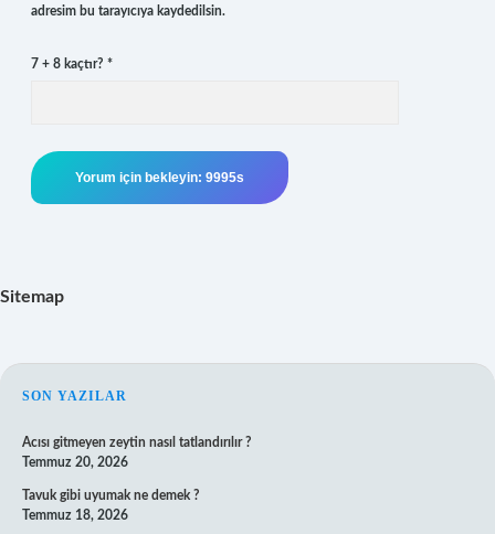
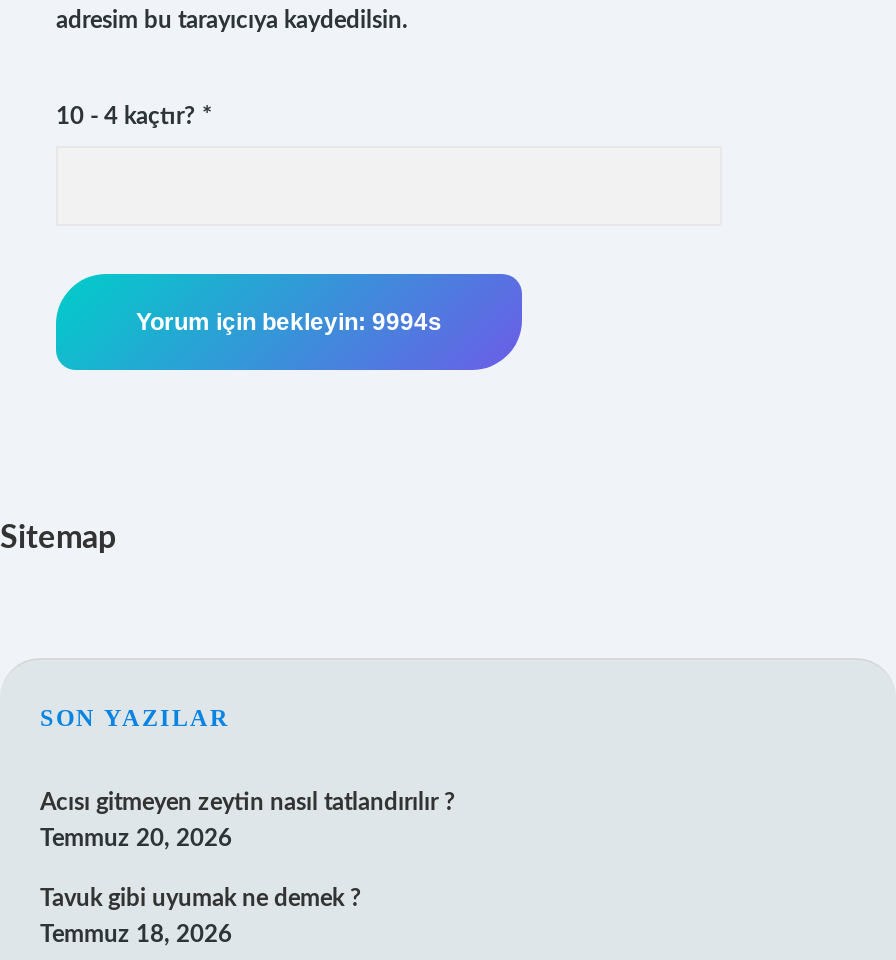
- 7 + 8 kaçtır? *
+ 10 - 4 kaçtır? *
